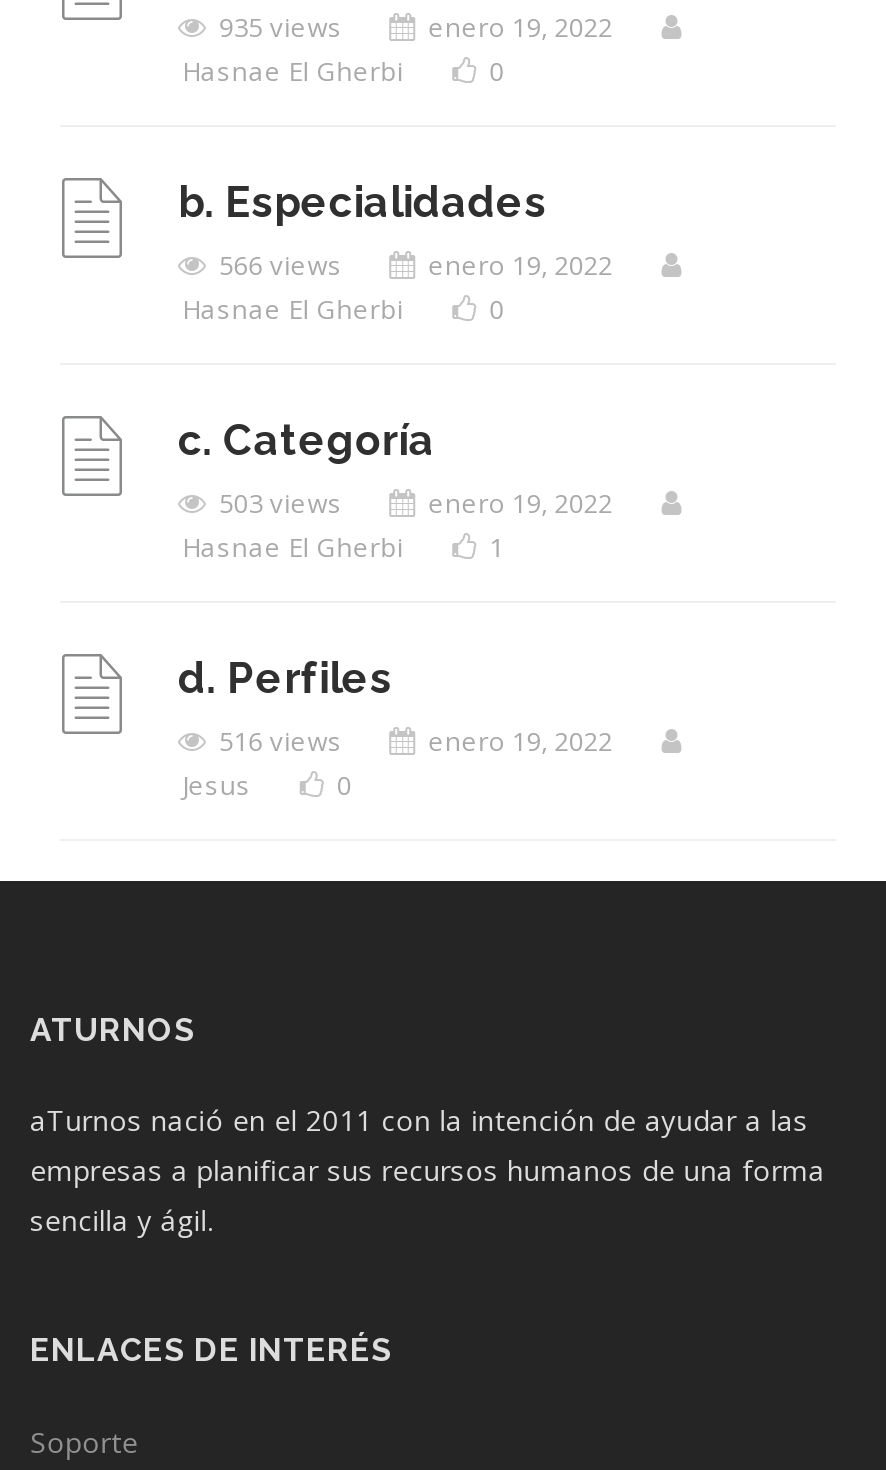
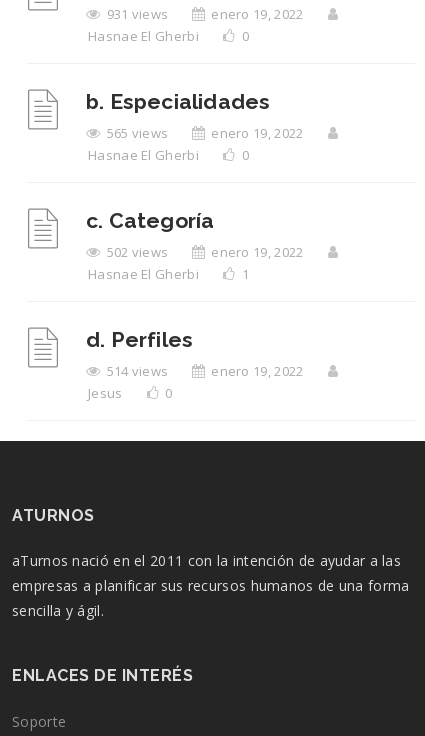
- 935 views
+ 931 views

- 566 views
+ 565 views

- 503 views
+ 502 views

- 516 views
+ 514 views
